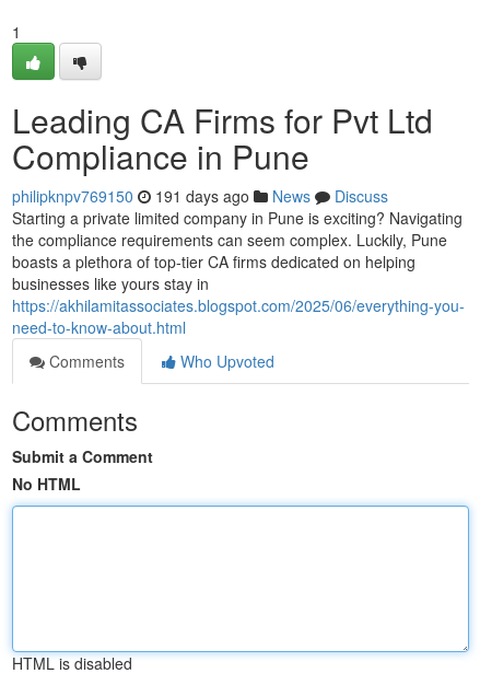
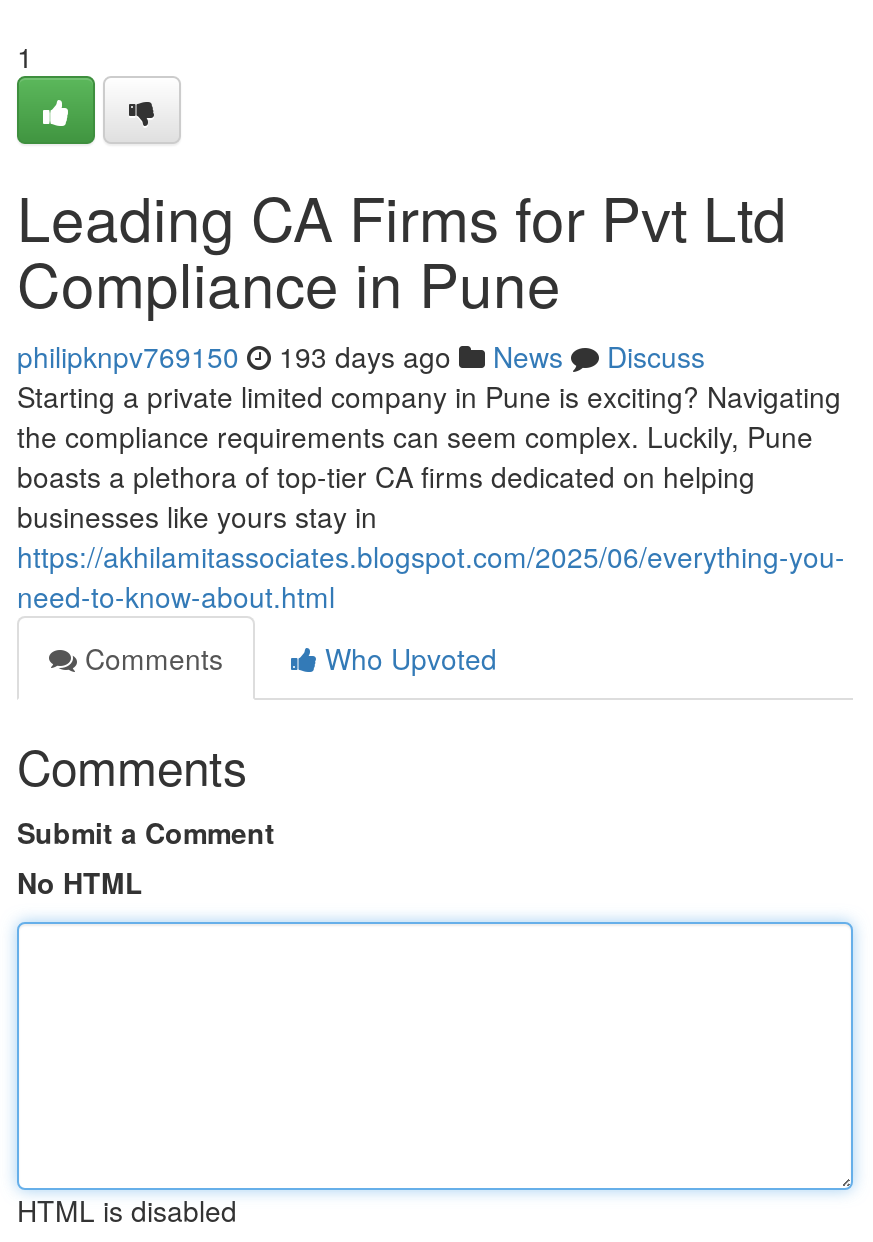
- philipknpv769150 191 days ago News Discuss
+ philipknpv769150 193 days ago News Discuss
